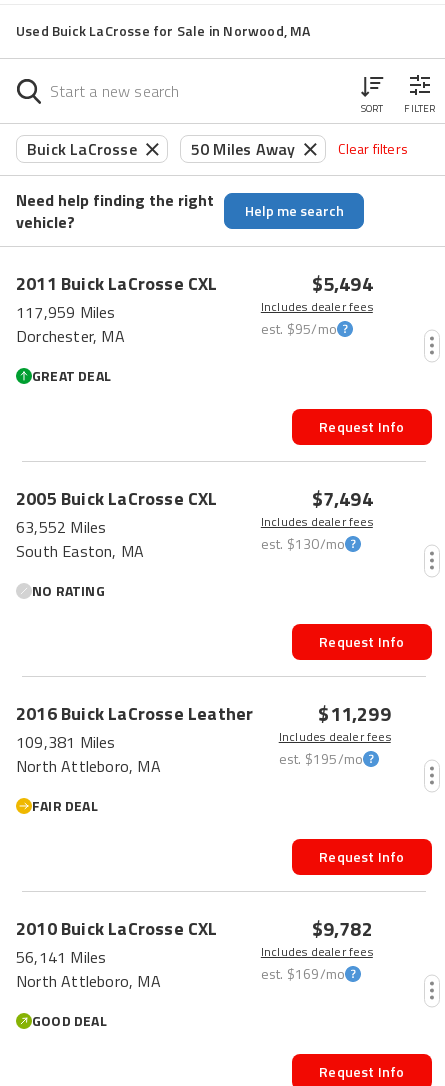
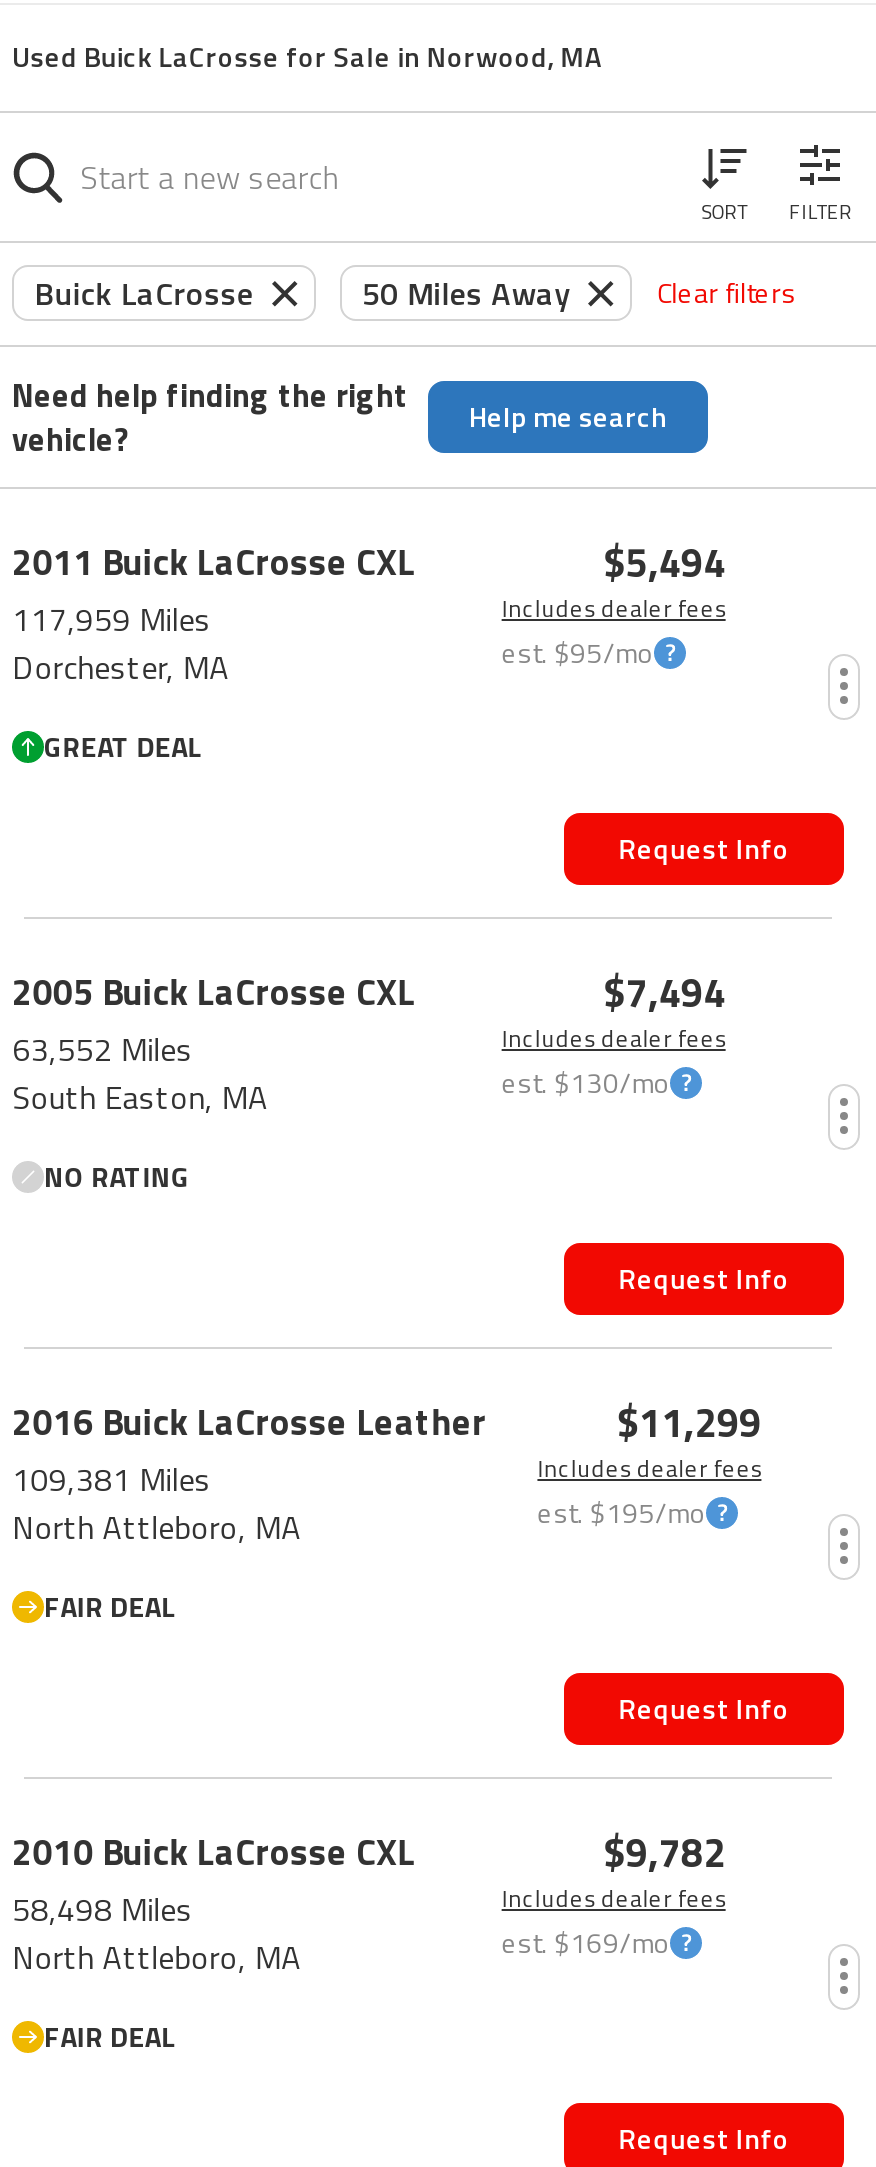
- 56,141 Miles
+ 58,498 Miles

- GOOD DEAL
+ FAIR DEAL
